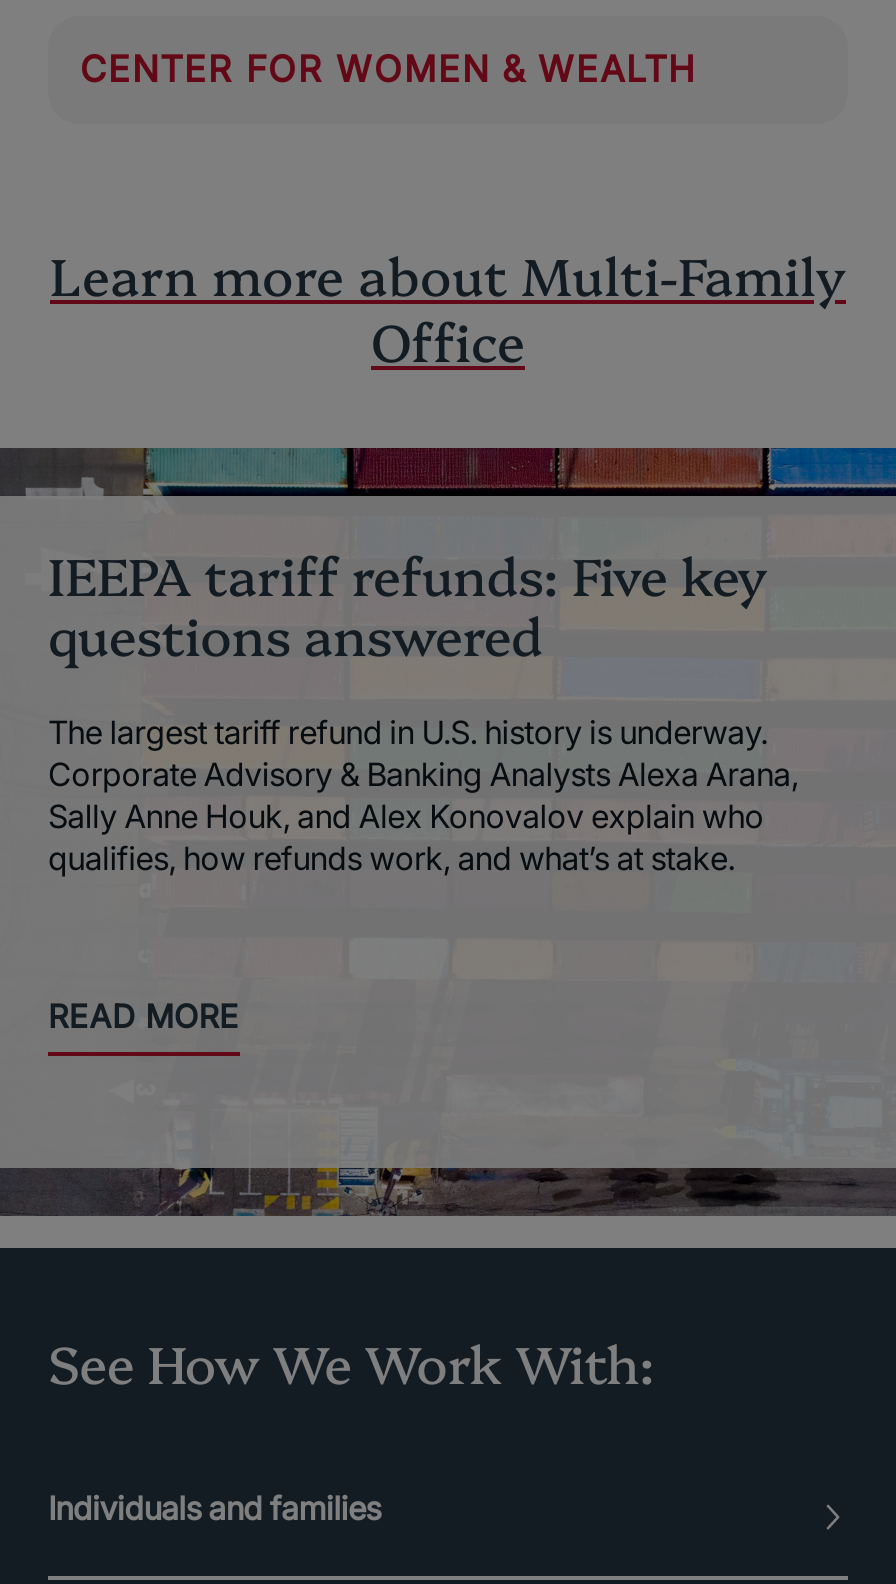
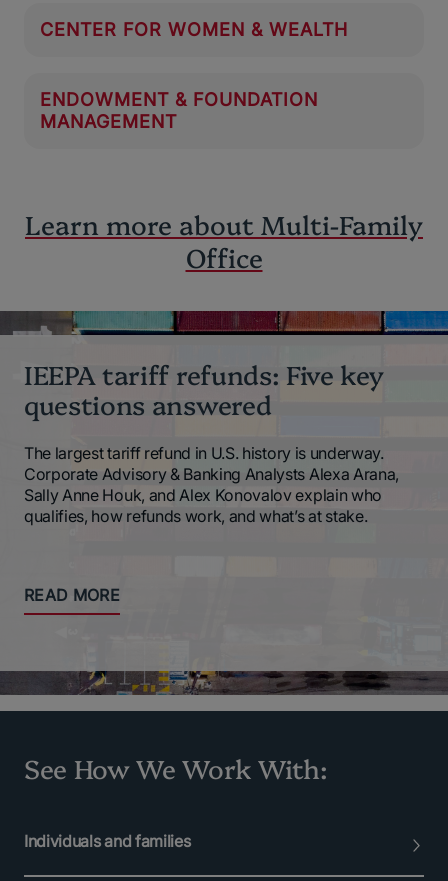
+ ENDOWMENT & FOUNDATION
+ MANAGEMENT
